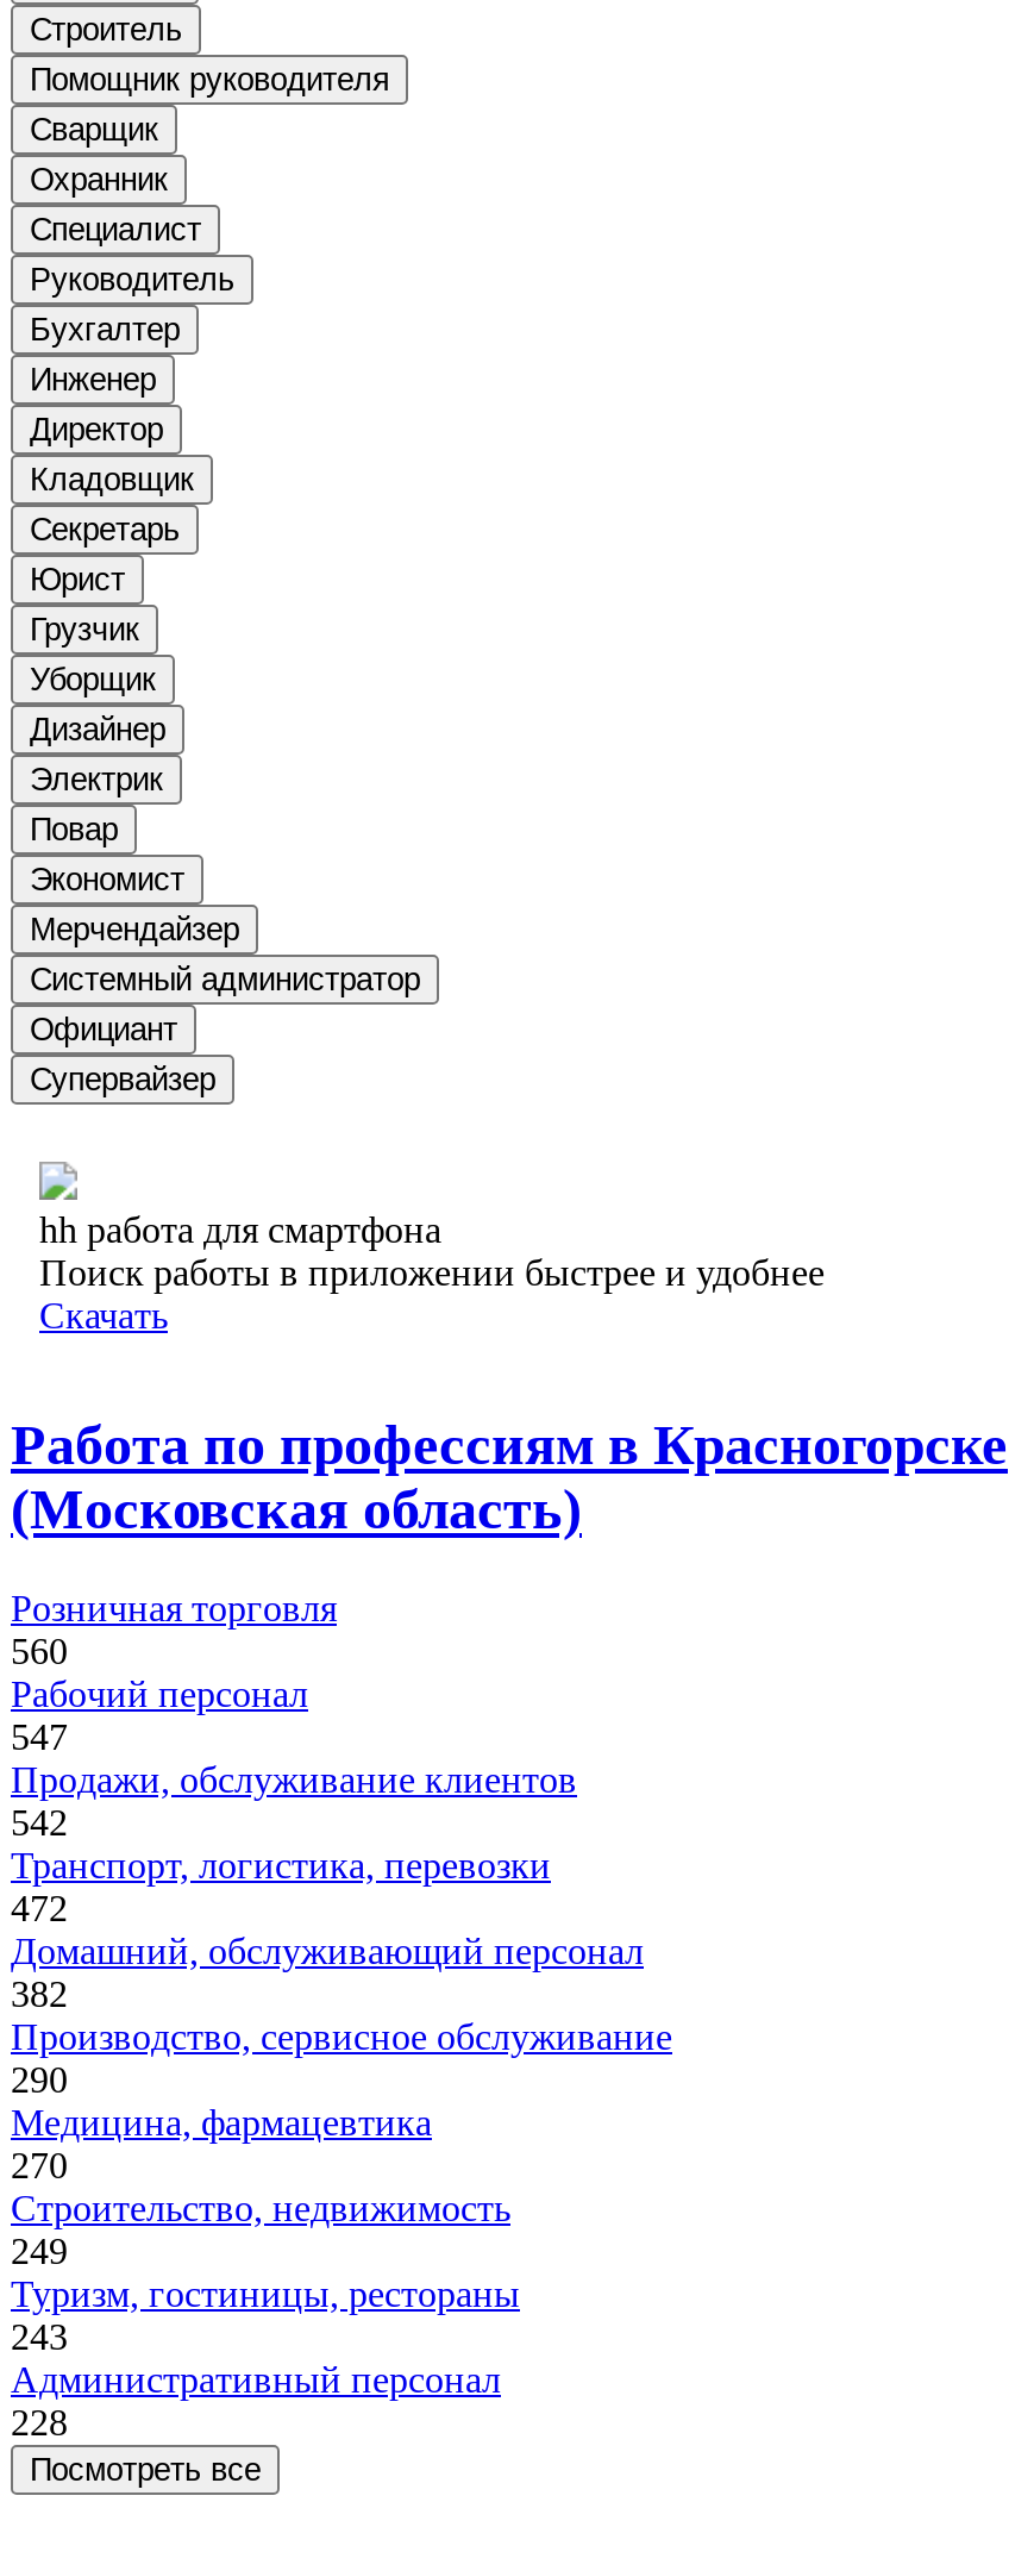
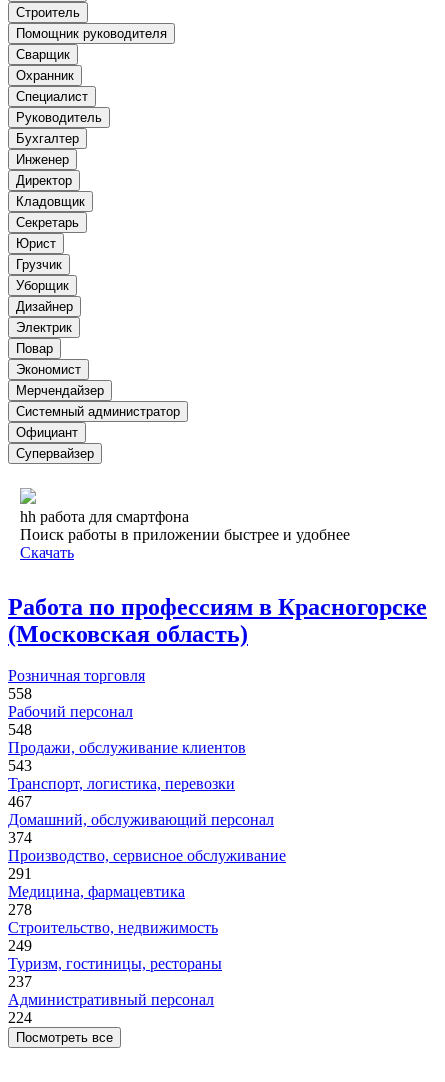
- 560
+ 558

- 547
+ 548

- 542
+ 543

- 472
+ 467

- 382
+ 374

- 290
+ 291

- 270
+ 278

- 243
+ 237

- 228
+ 224
